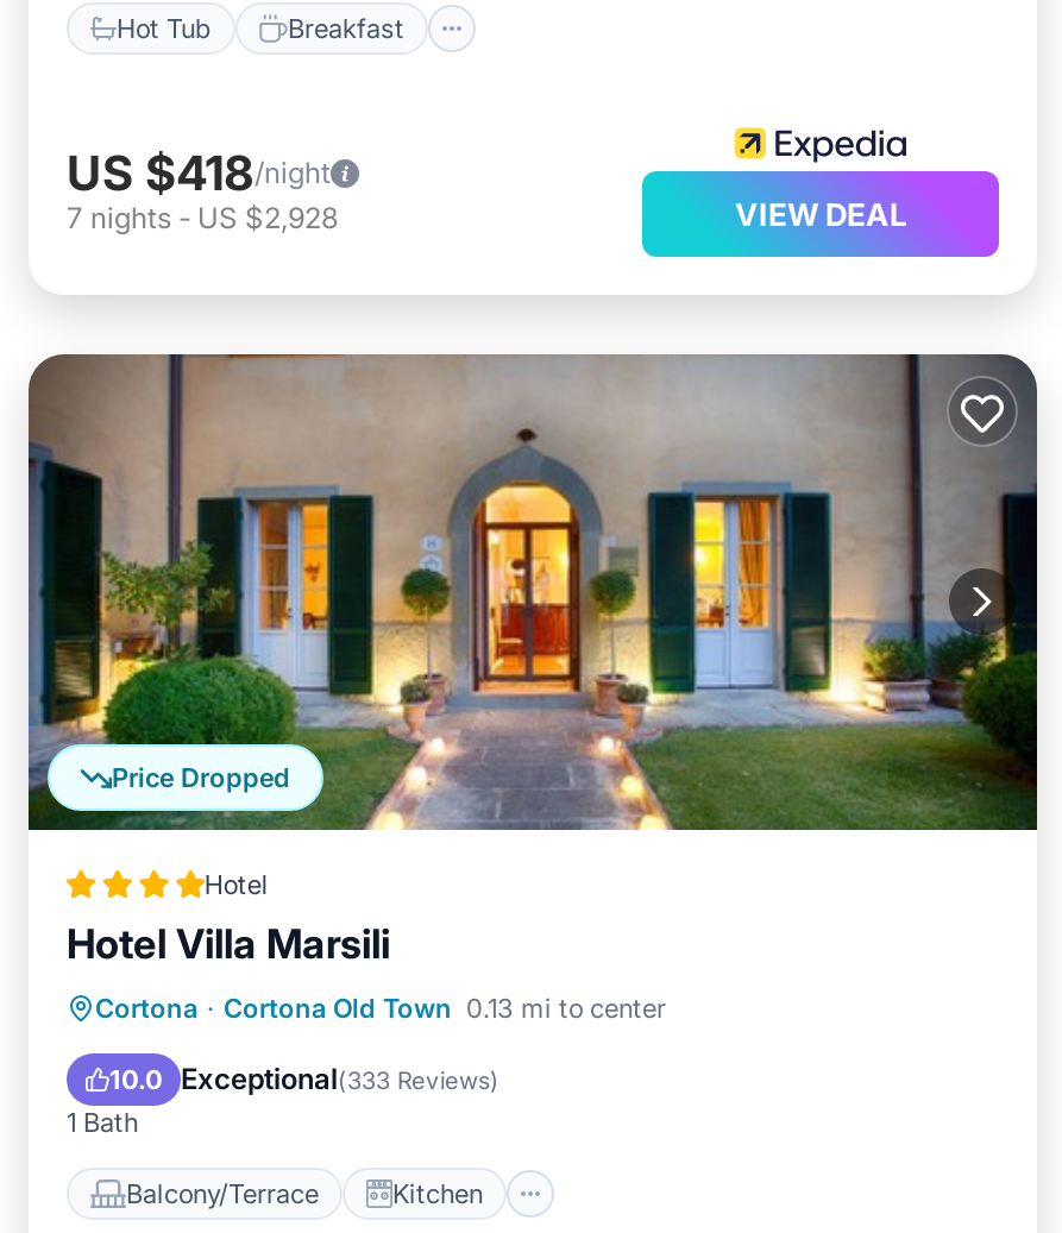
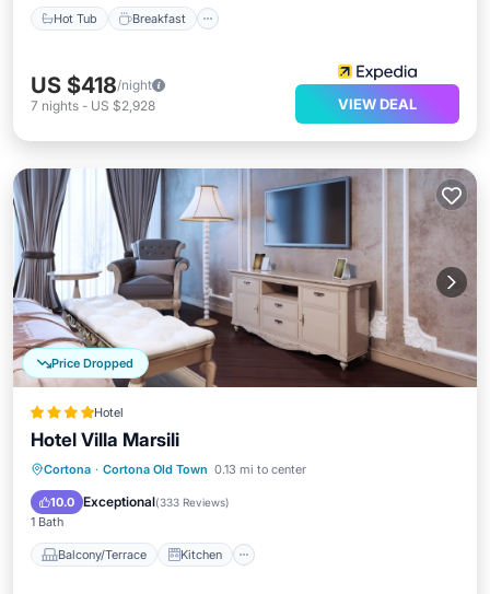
- [image]
+ [image]
